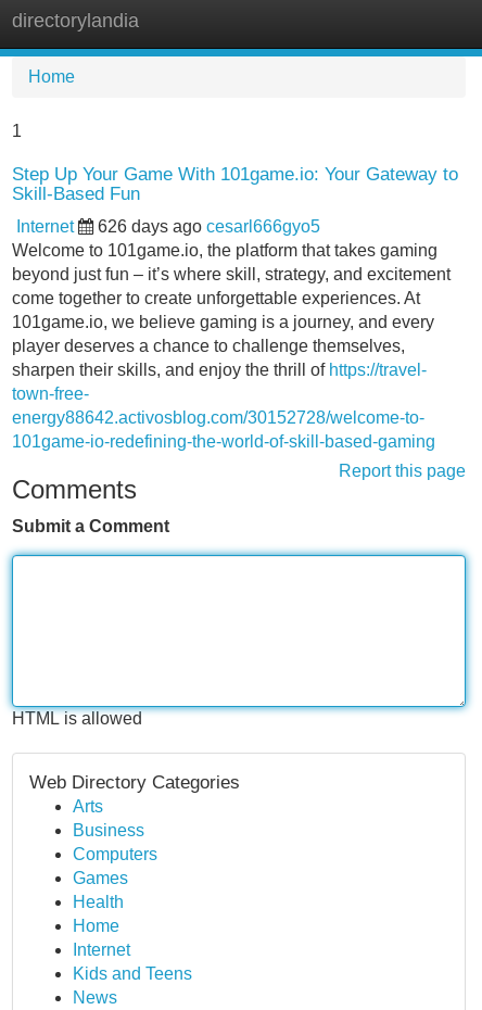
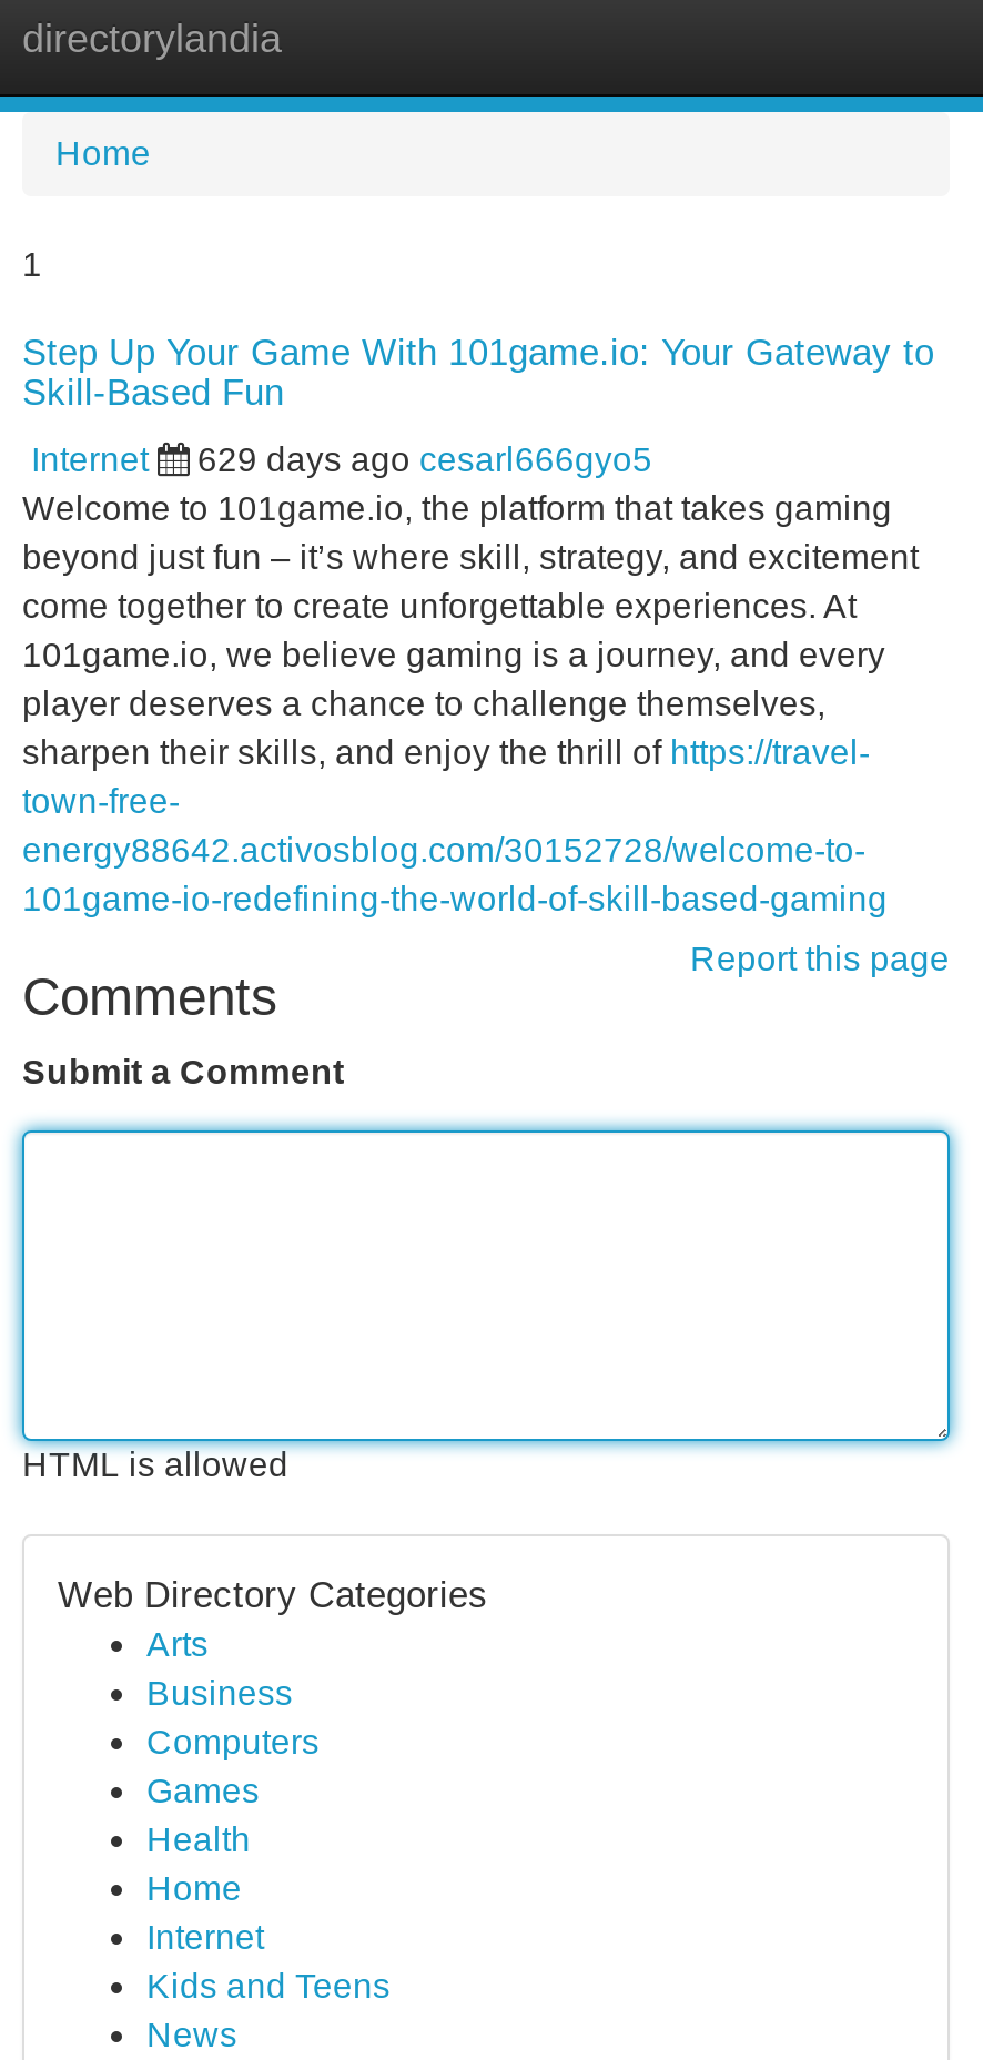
- 626 days ago cesarl666gyo5
+ 629 days ago cesarl666gyo5
